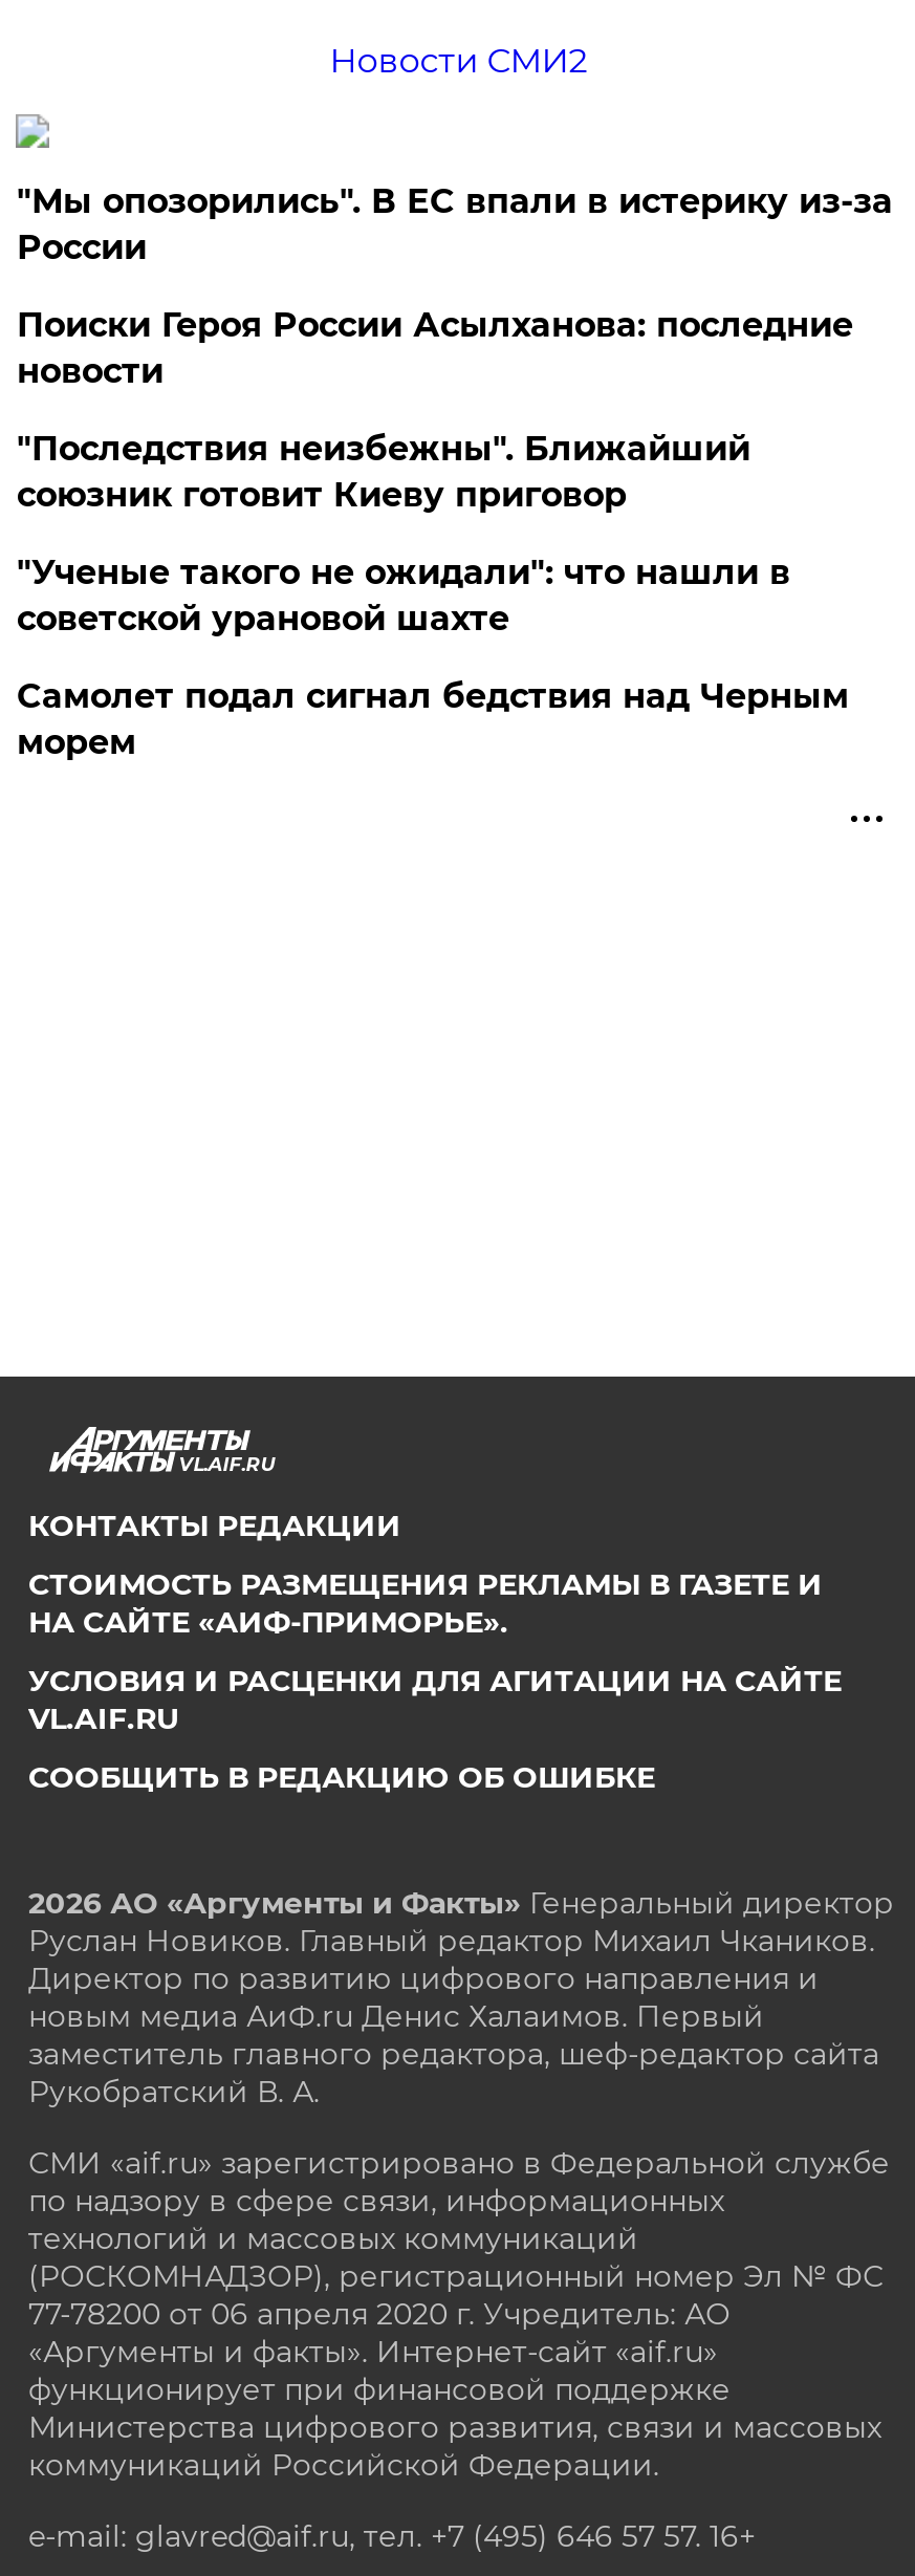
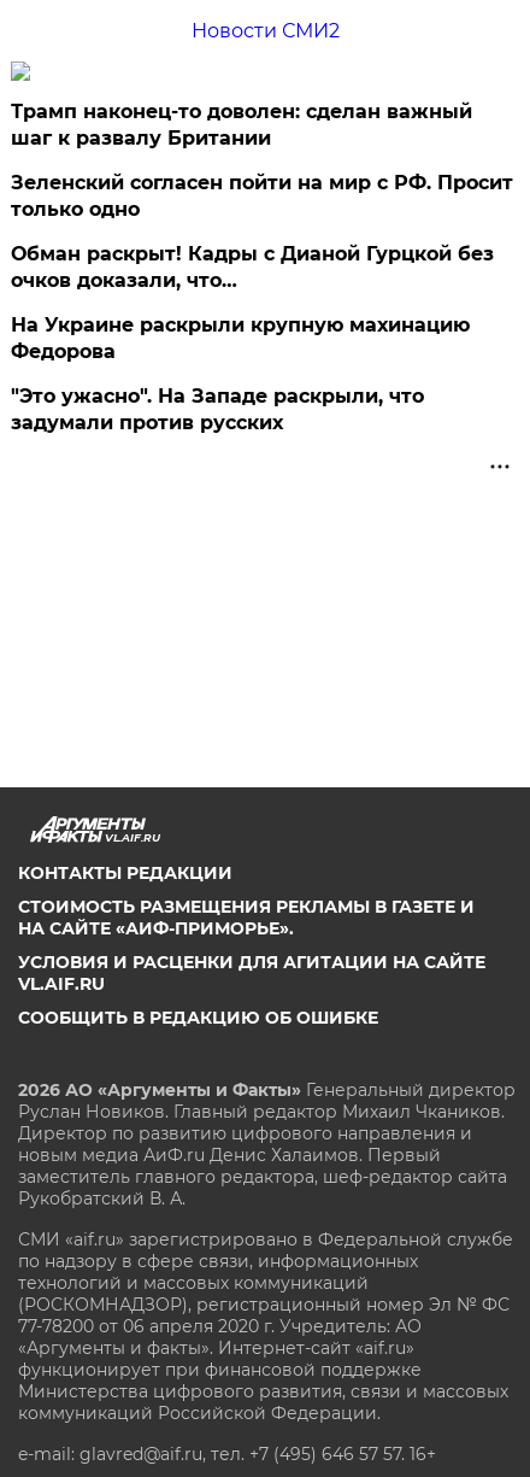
- "Мы опозорились". В ЕС впали в истерику из-за
- России
+ Трамп наконец-то доволен: сделан важный
+ шаг к развалу Британии

- Поиски Героя России Асылханова: последние
- новости
+ Зеленский согласен пойти на мир с РФ. Просит
+ только одно

- "Последствия неизбежны". Ближайший
- союзник готовит Киеву приговор
+ Обман раскрыт! Кадры с Дианой Гурцкой без
+ очков доказали, что…

- "Ученые такого не ожидали": что нашли в
- советской урановой шахте
+ На Украине раскрыли крупную махинацию
+ Федорова

- Самолет подал сигнал бедствия над Черным
- морем
+ "Это ужасно". На Западе раскрыли, что
+ задумали против русских
